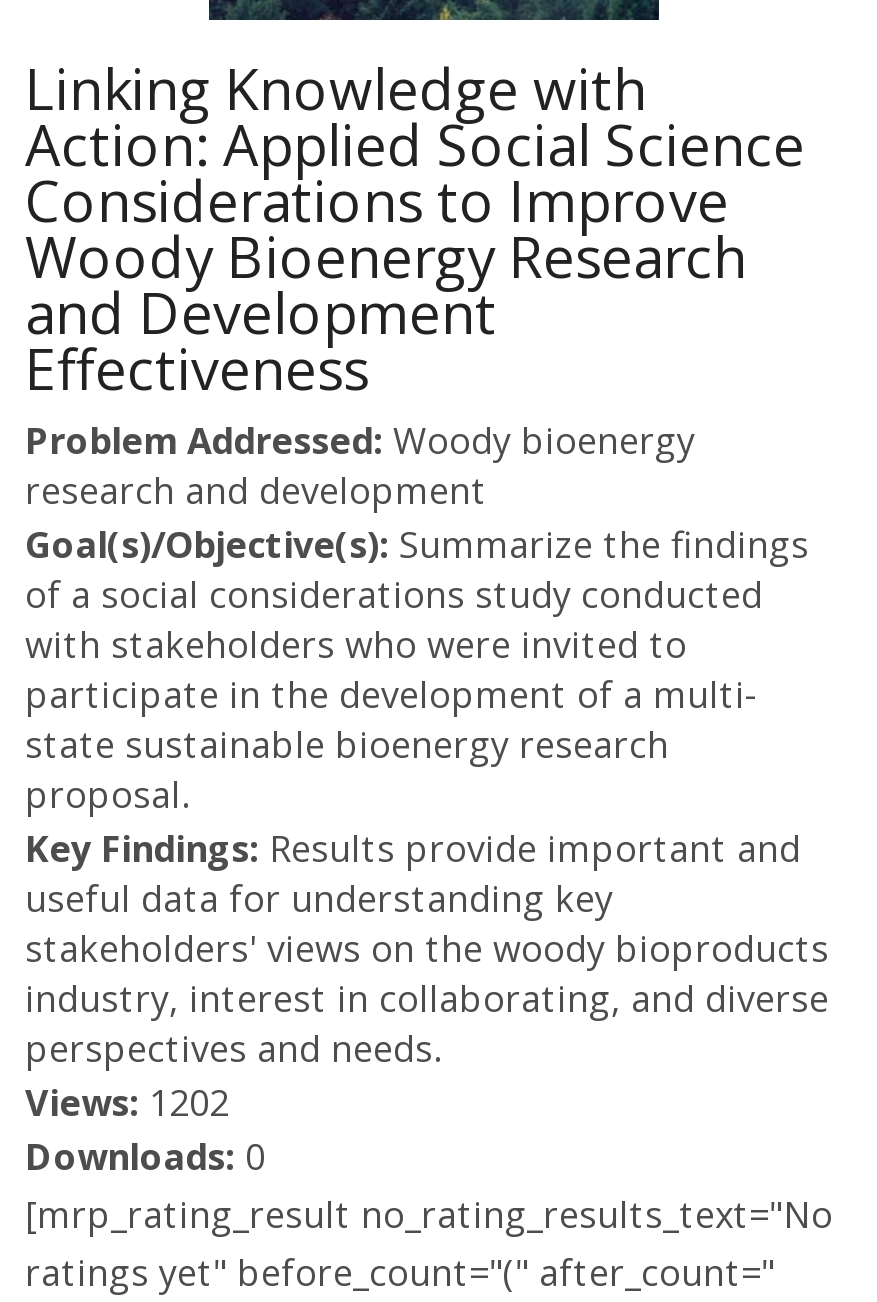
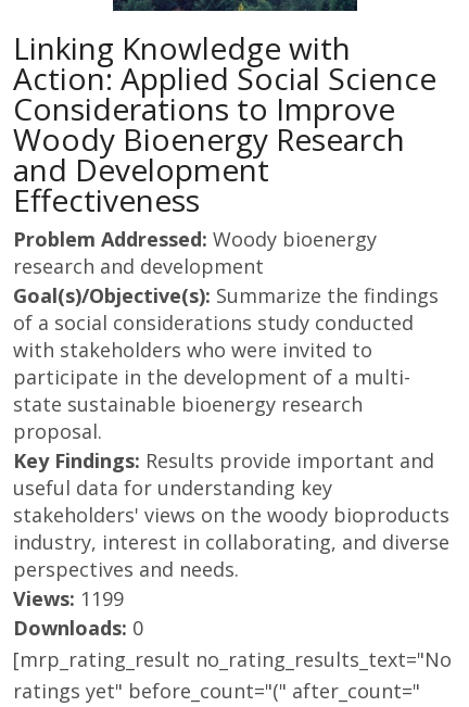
- Views: 1202
+ Views: 1199
